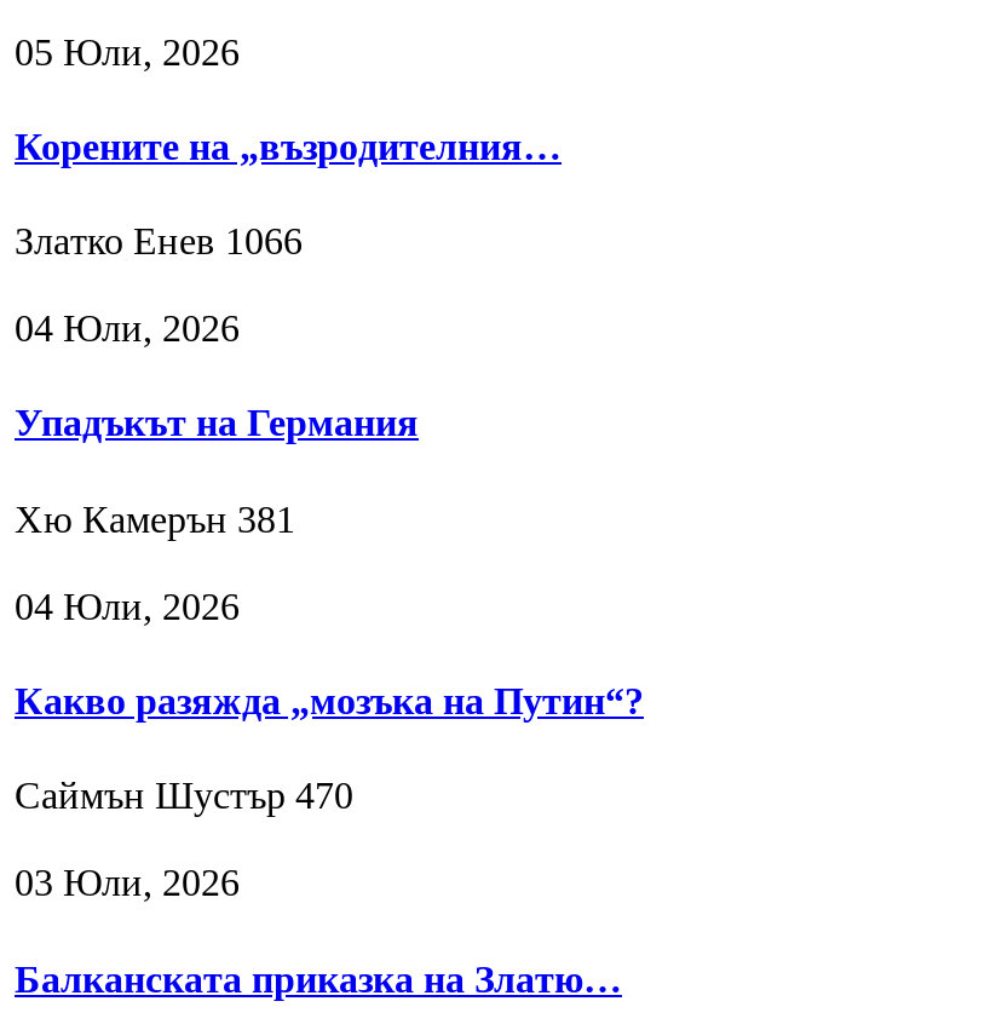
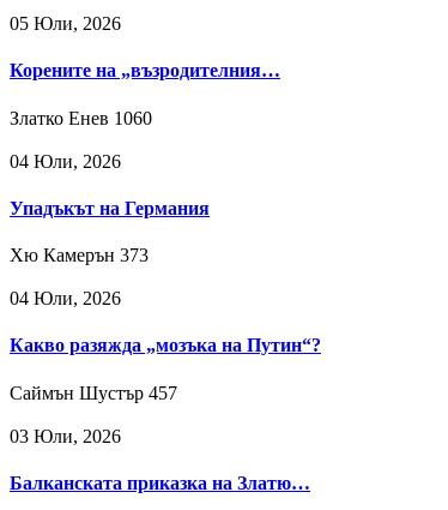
- Златко Енев 1066
+ Златко Енев 1060

- Хю Камерън 381
+ Хю Камерън 373

- Саймън Шустър 470
+ Саймън Шустър 457
